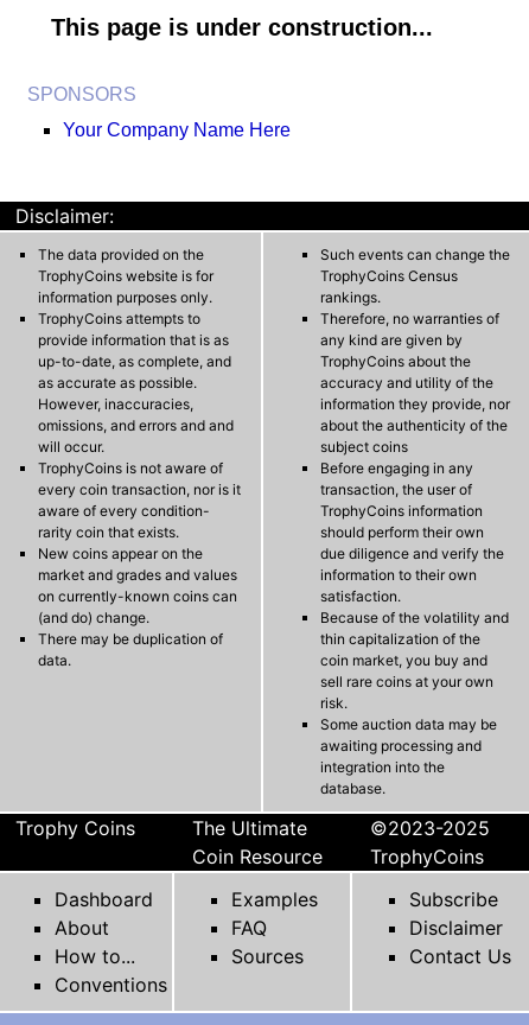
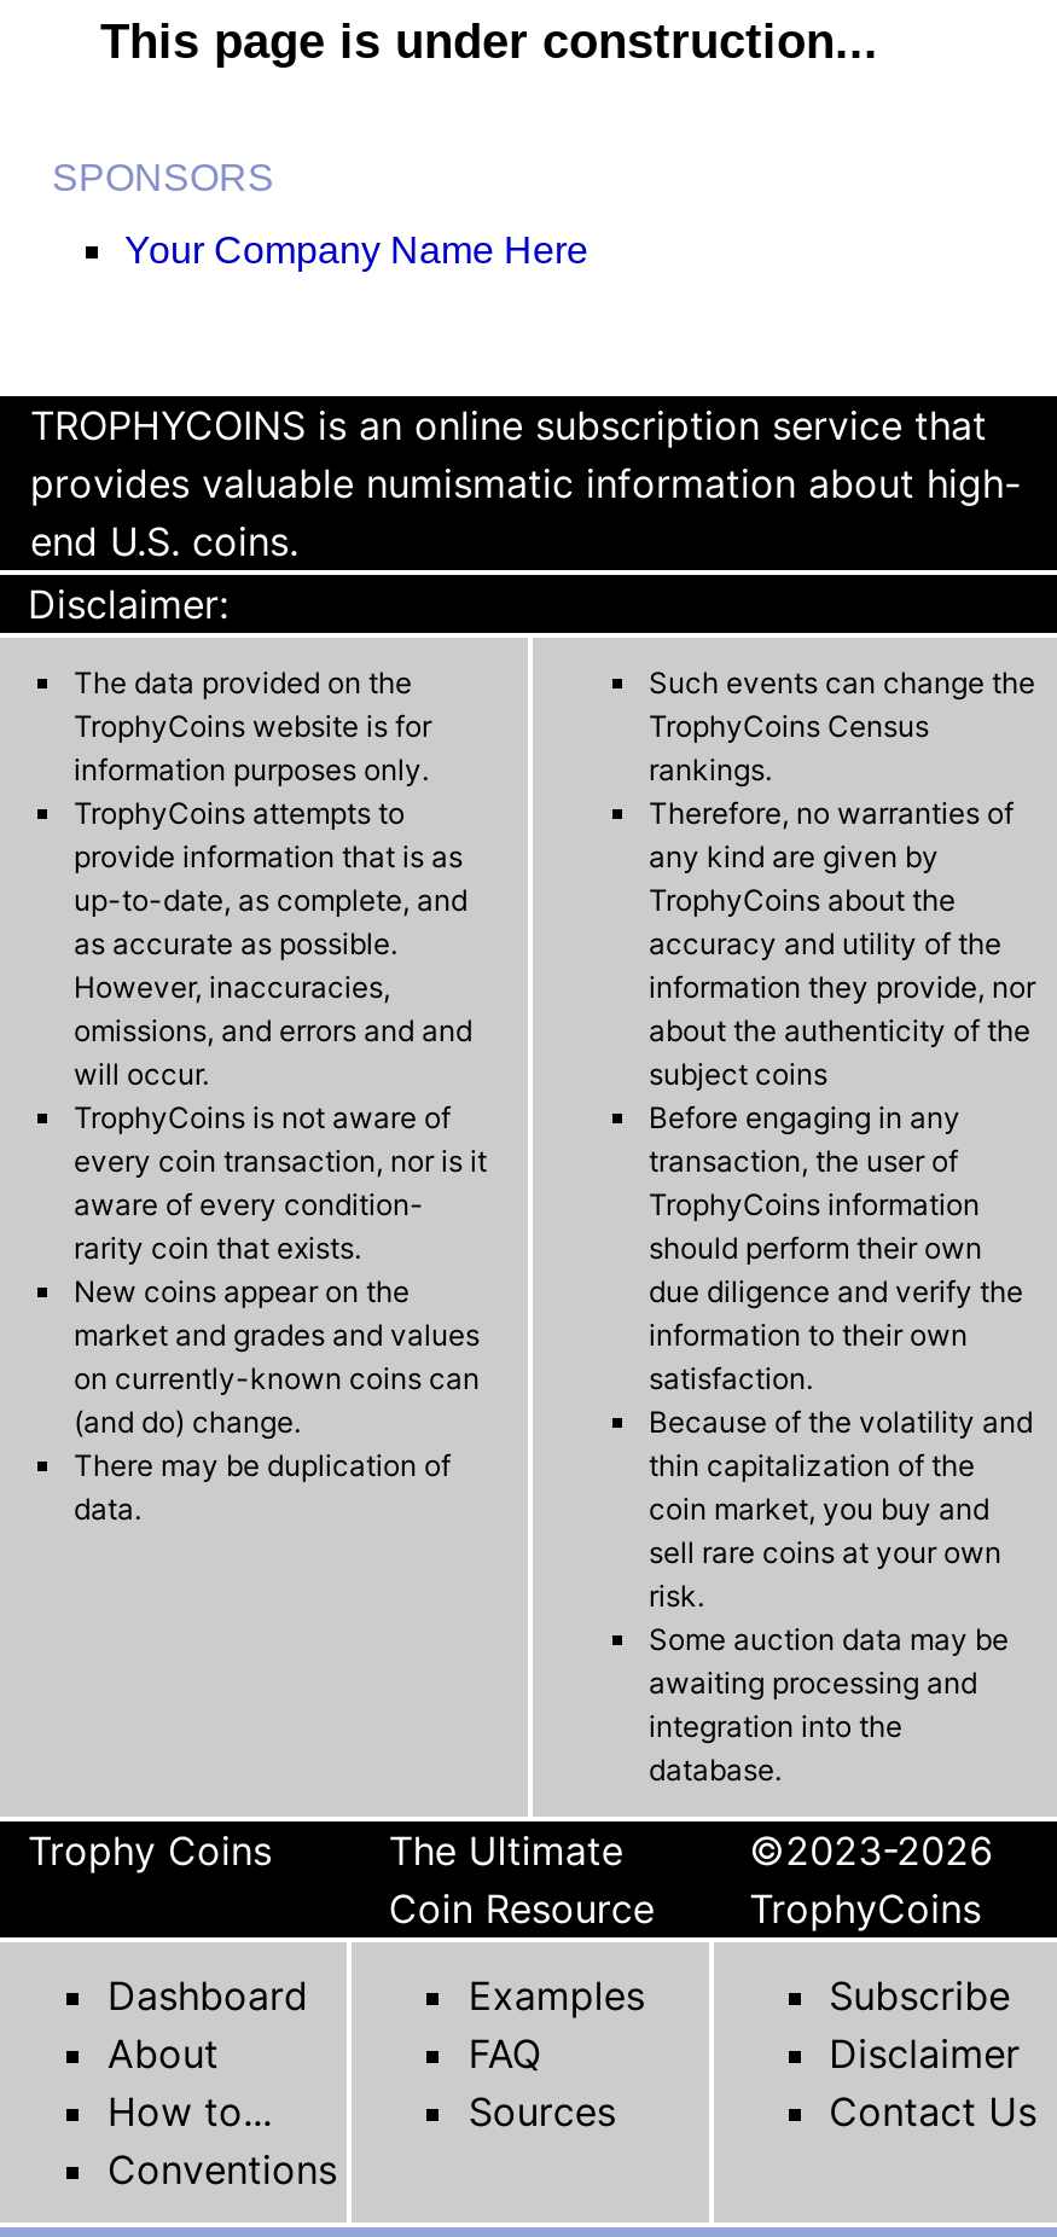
+ TROPHYCOINS is an online subscription service that
+ provides valuable numismatic information about high-
+ end U.S. coins.

- ©2023-2025
+ ©2023-2026
